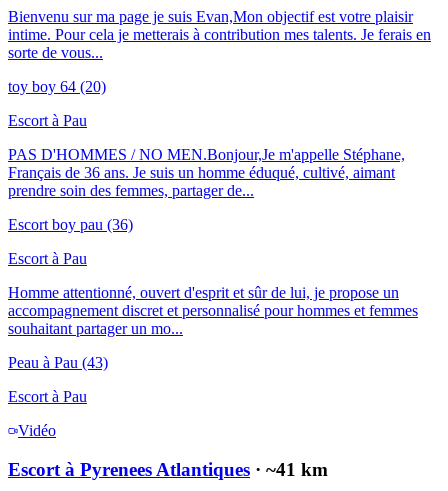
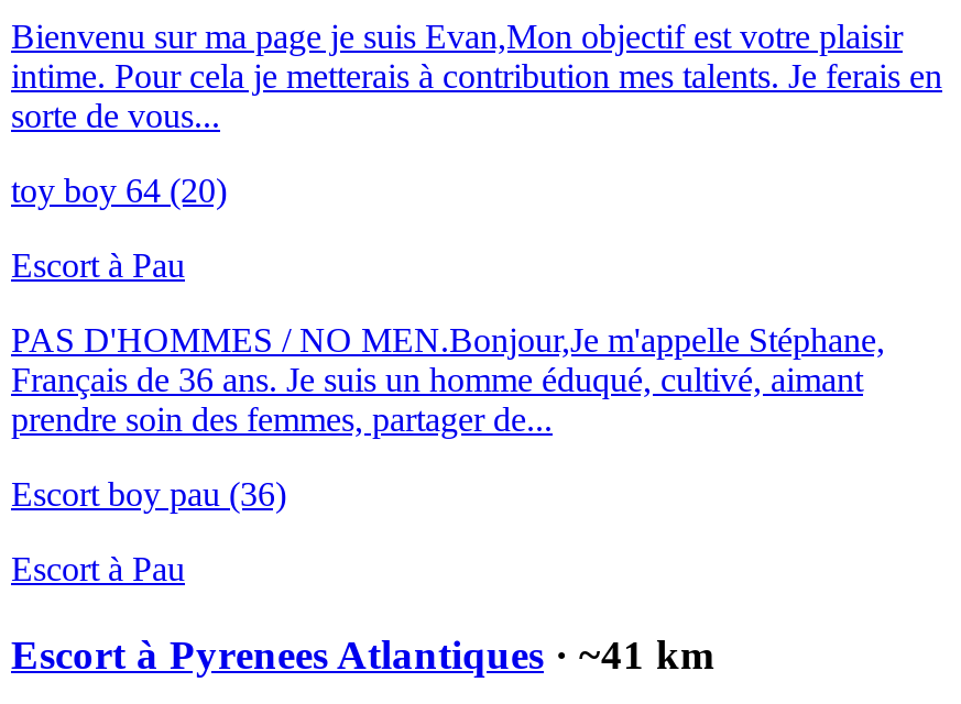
- Homme attentionné, ouvert d'esprit et sûr de lui, je propose un
- accompagnement discret et personnalisé pour hommes et femmes
- souhaitant partager un mo...
- Peau à Pau (43)
- Escort à Pau
- Vidéo
